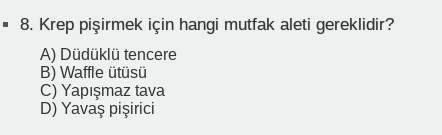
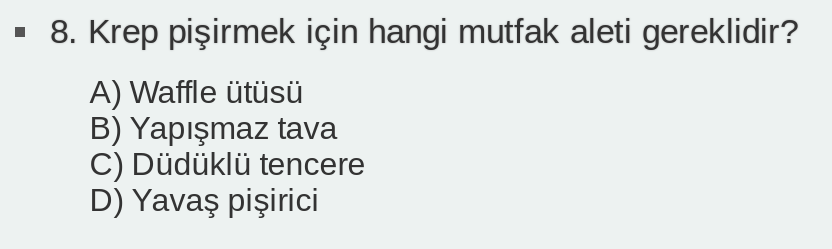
- A) Düdüklü tencere
+ A) Waffle ütüsü

- B) Waffle ütüsü
+ B) Yapışmaz tava

- C) Yapışmaz tava
+ C) Düdüklü tencere
